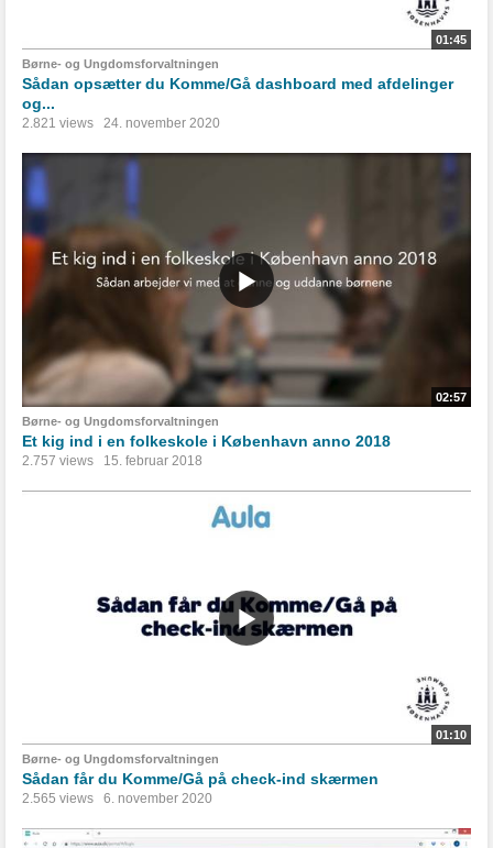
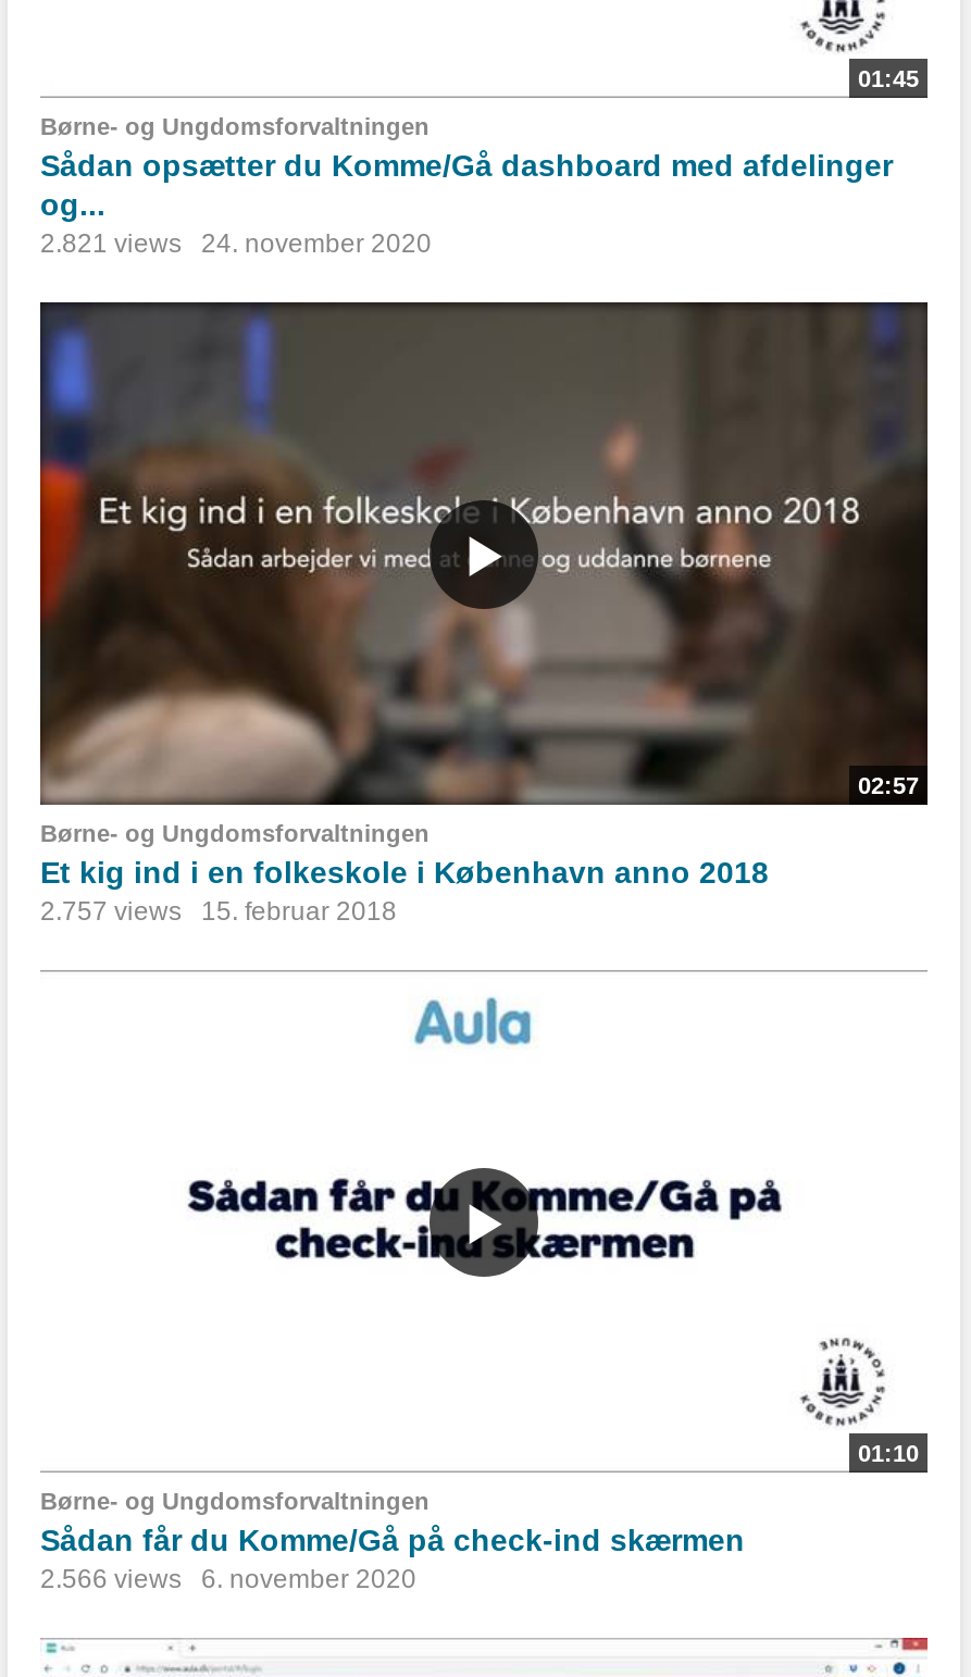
- 2.565 views 6. november 2020
+ 2.566 views 6. november 2020
